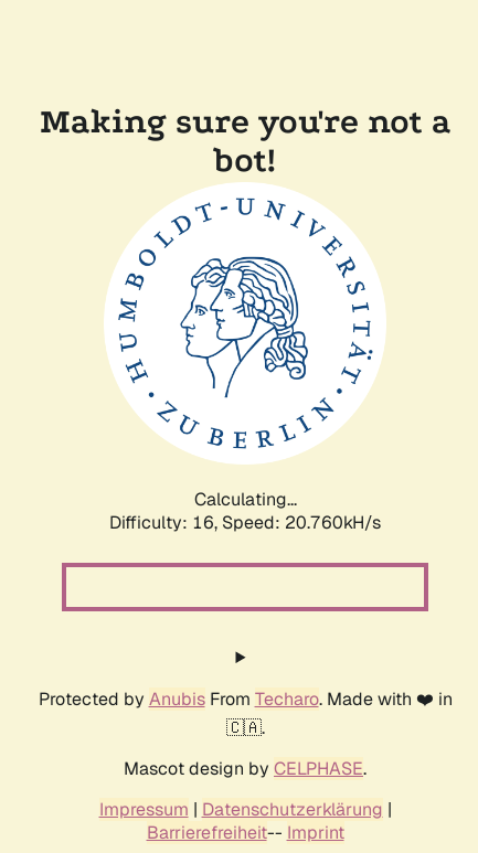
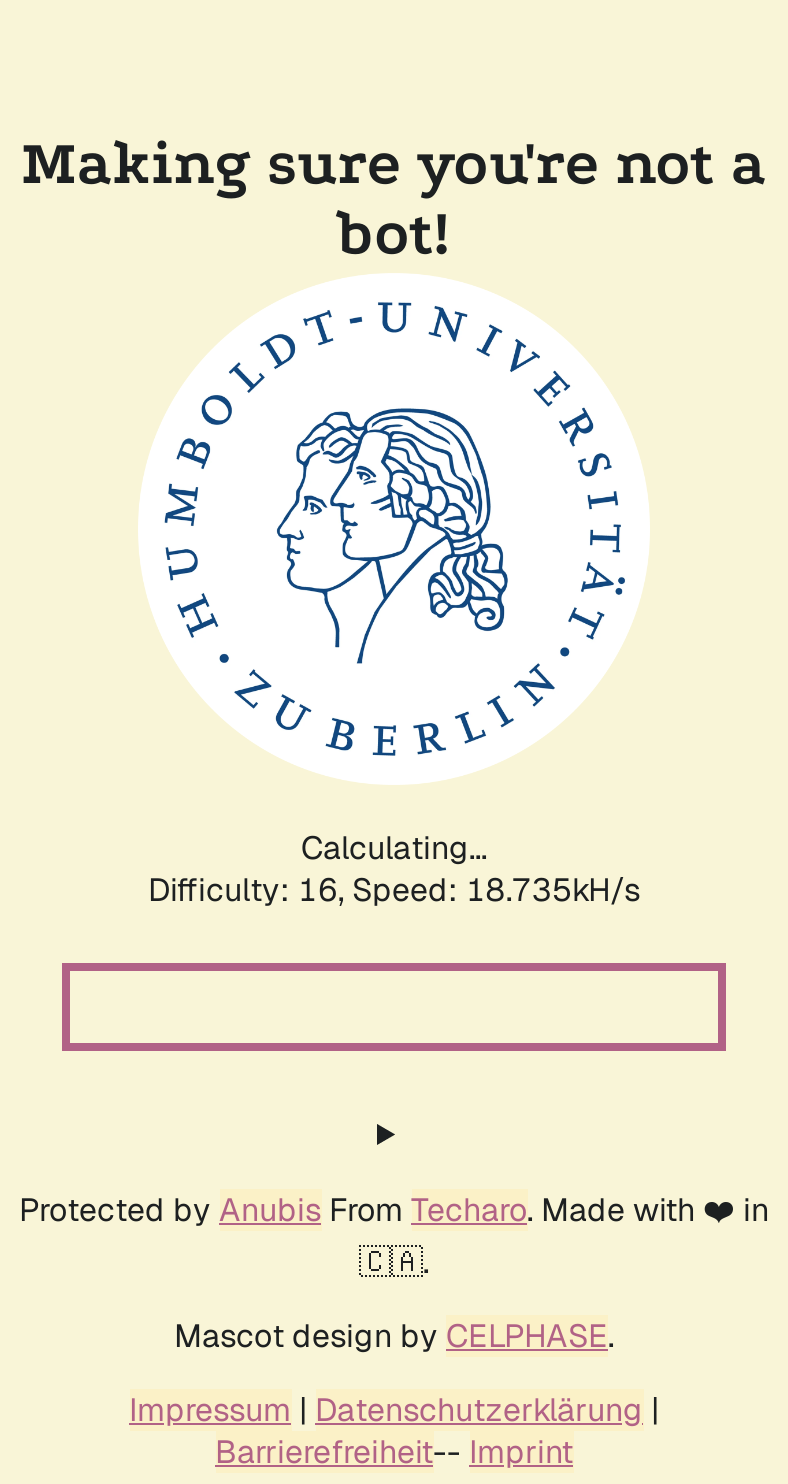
- Difficulty: 16, Speed: 20.760kH/s
+ Difficulty: 16, Speed: 18.735kH/s
